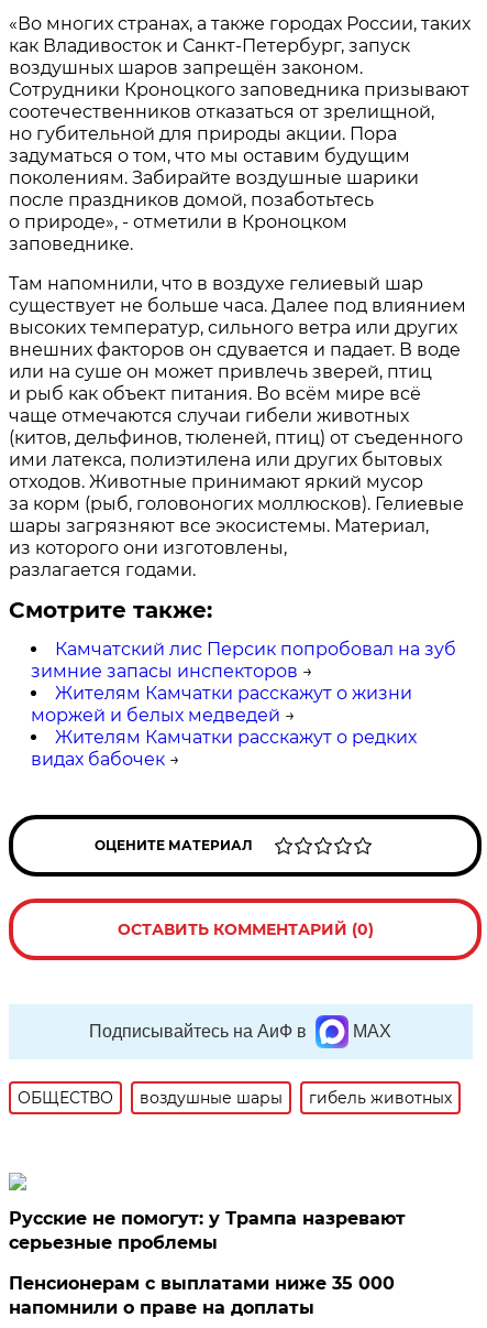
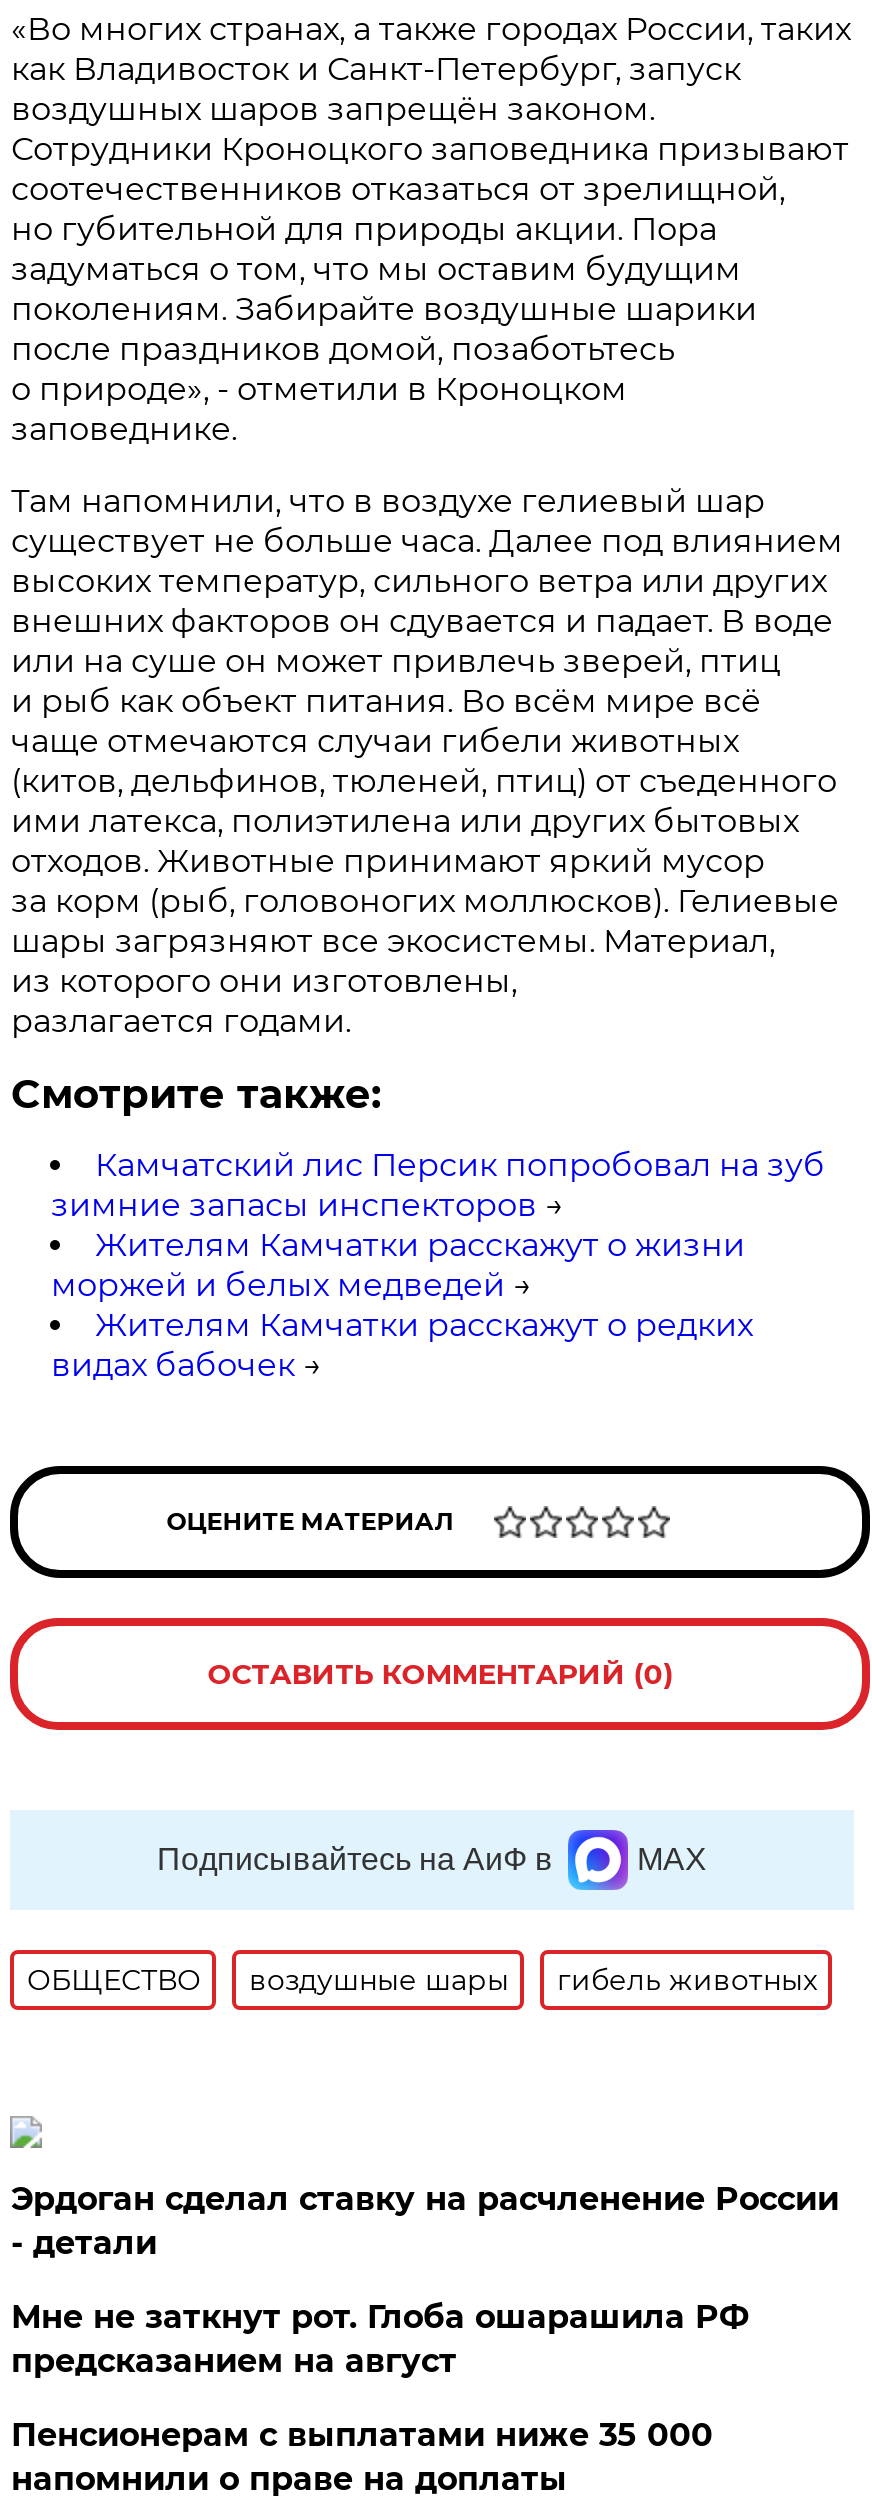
- Русские не помогут: у Трампа назревают
- серьезные проблемы
+ Эрдоган сделал ставку на расчленение России
+ - детали
+ Мне не заткнут рот. Глоба ошарашила РФ
+ предсказанием на август
